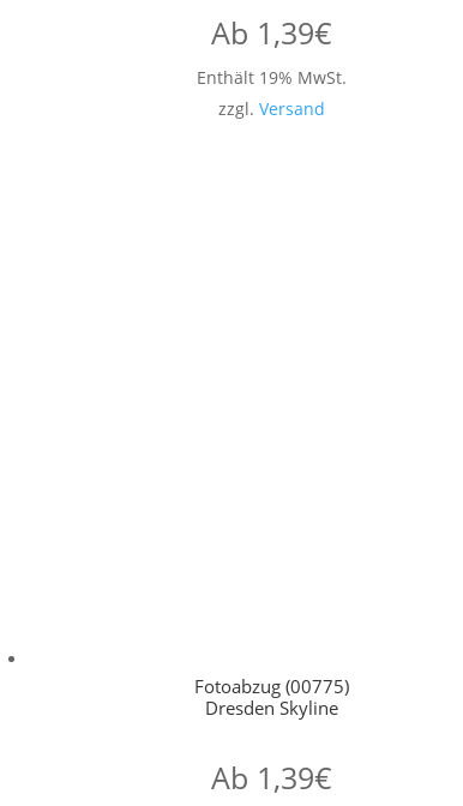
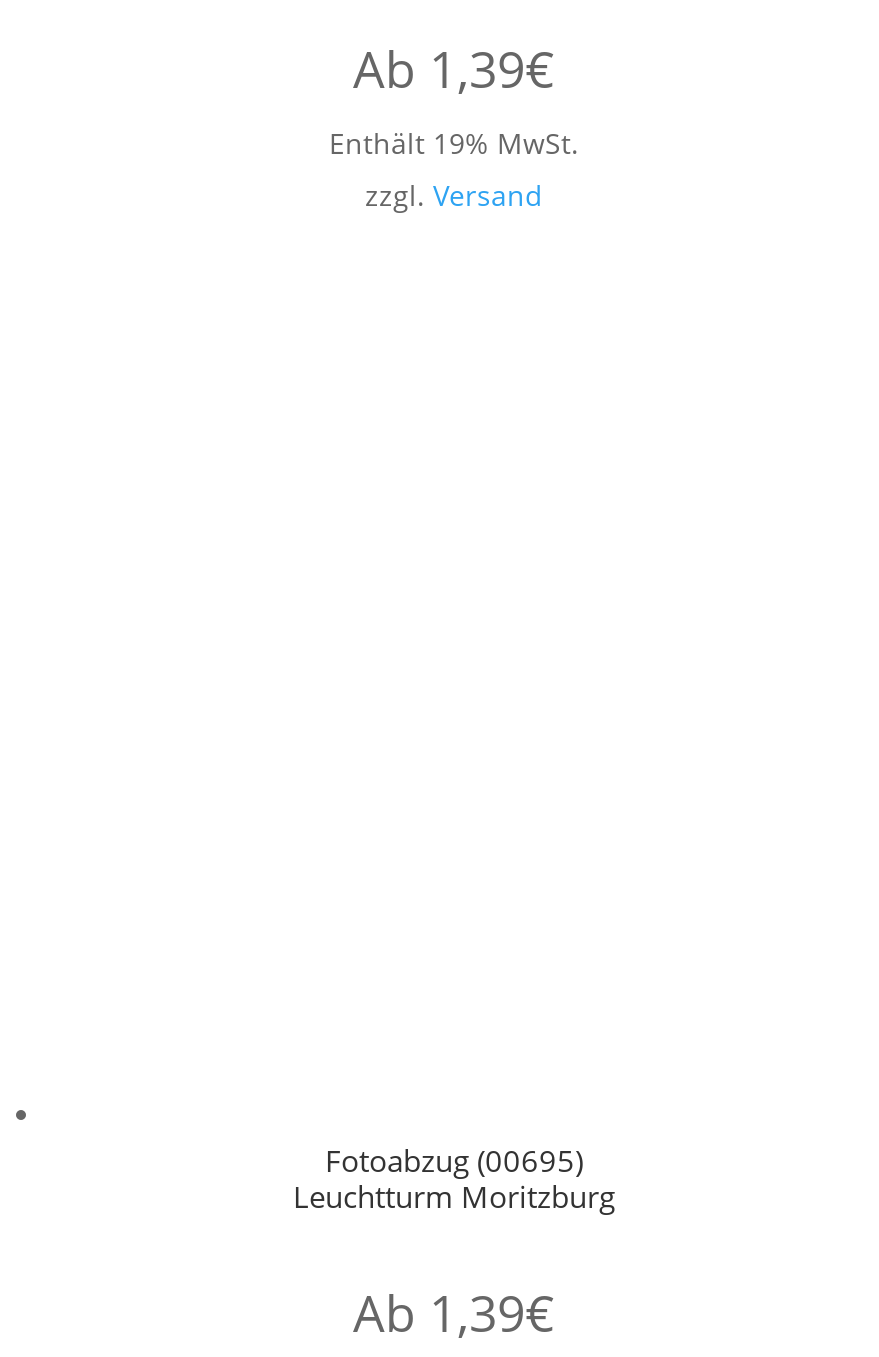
- Fotoabzug (00775)
- Dresden Skyline
+ Fotoabzug (00695)
+ Leuchtturm Moritzburg
